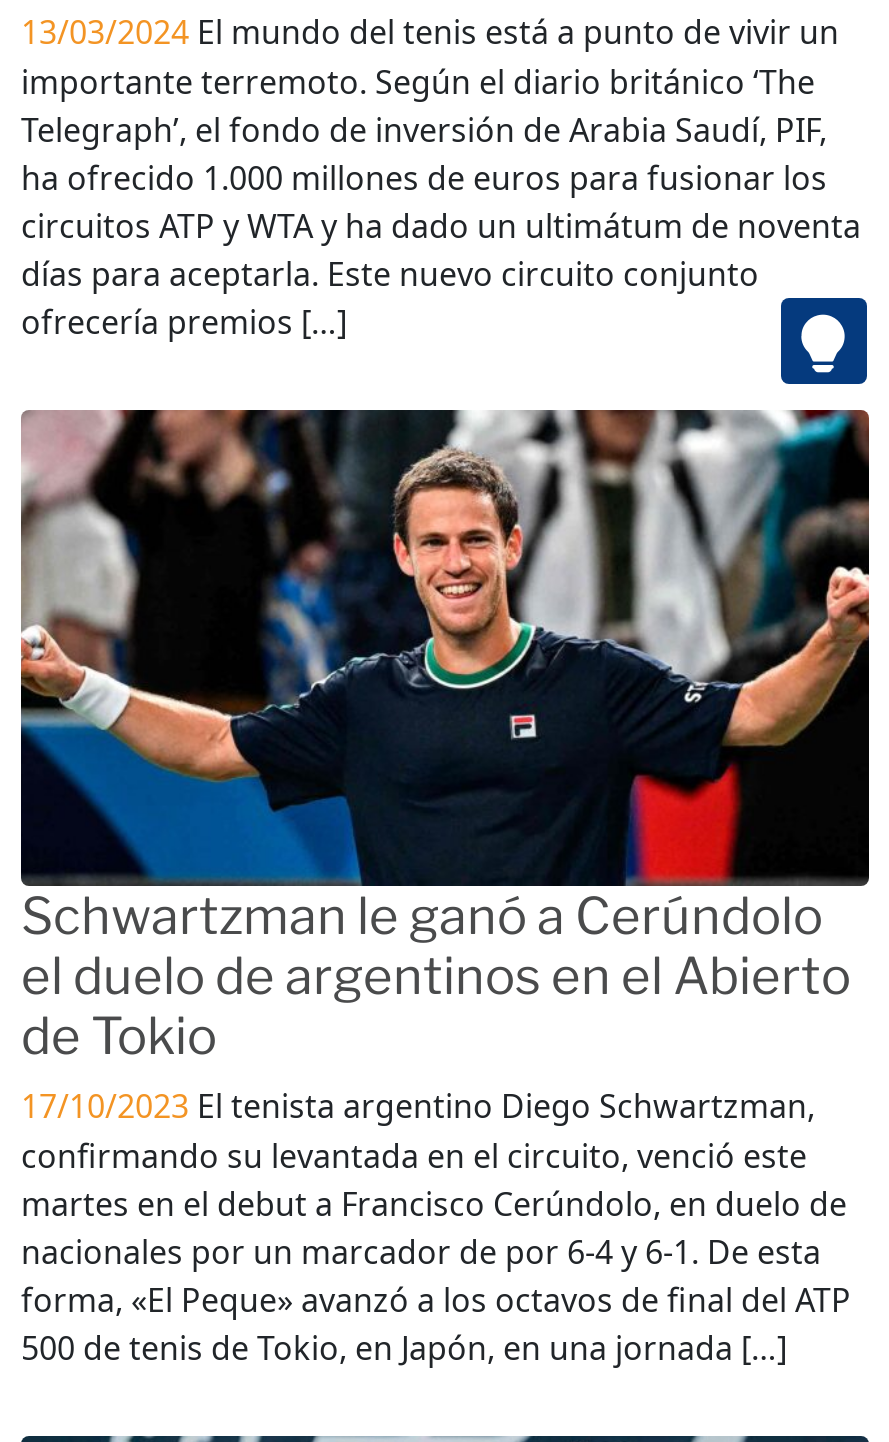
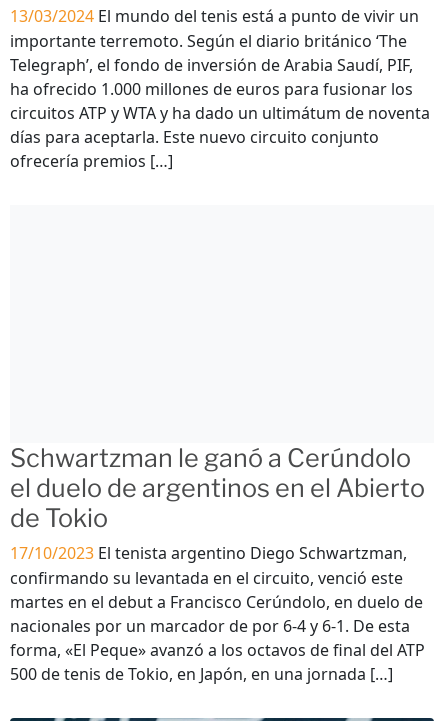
- [image]

- [image]
